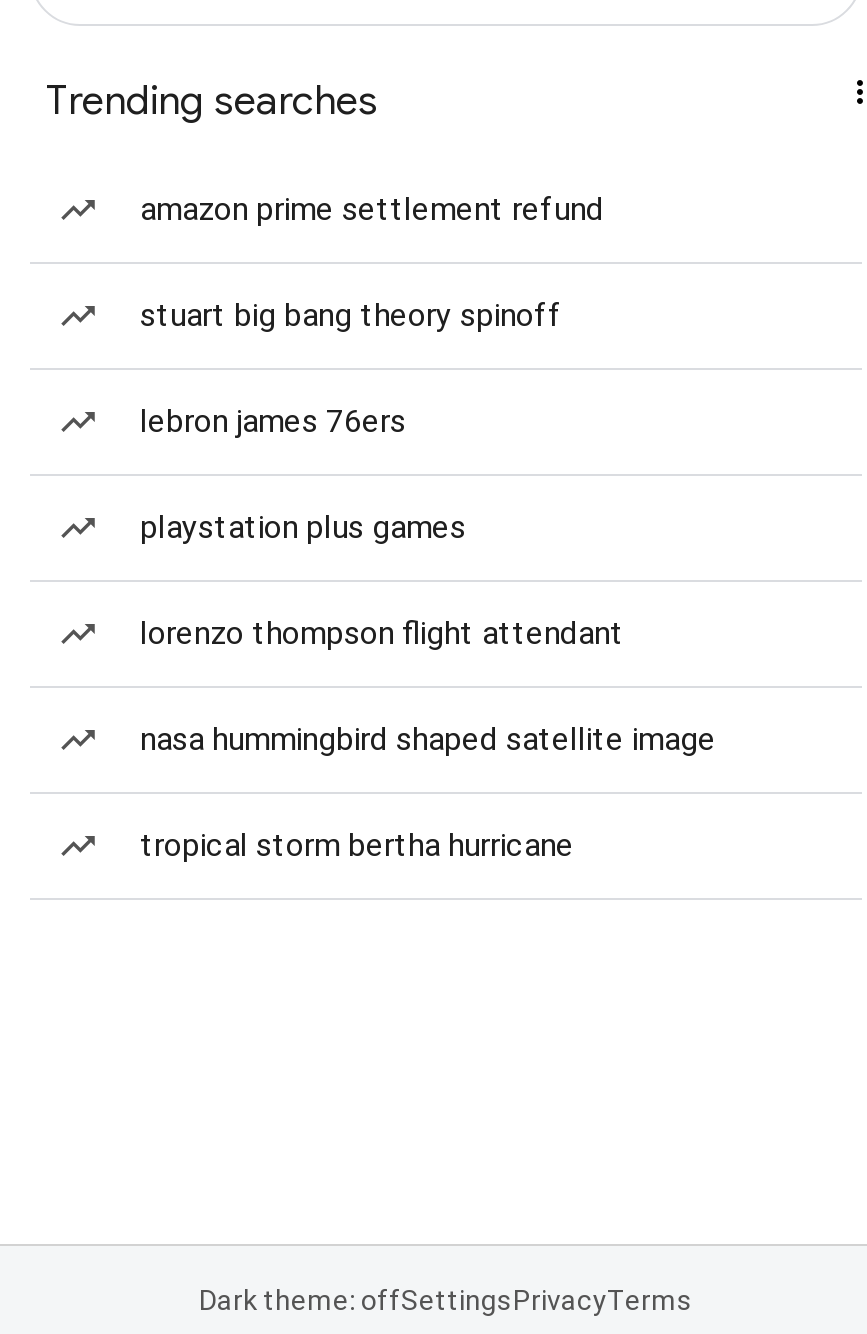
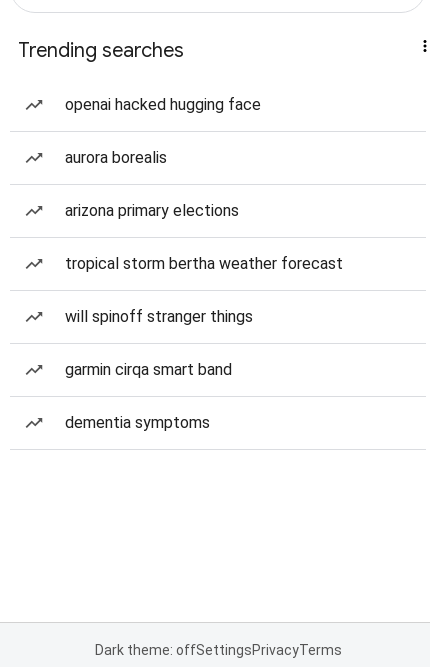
- amazon prime settlement refund
+ openai hacked hugging face

- stuart big bang theory spinoff
+ aurora borealis

- lebron james 76ers
+ arizona primary elections

- playstation plus games
+ tropical storm bertha weather forecast

- lorenzo thompson flight attendant
+ will spinoff stranger things

- nasa hummingbird shaped satellite image
+ garmin cirqa smart band

- tropical storm bertha hurricane
+ dementia symptoms
